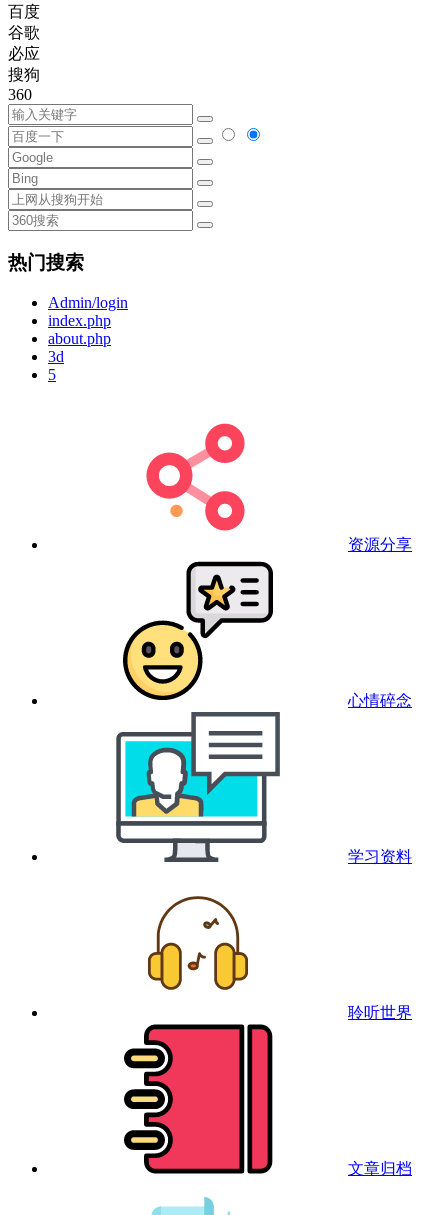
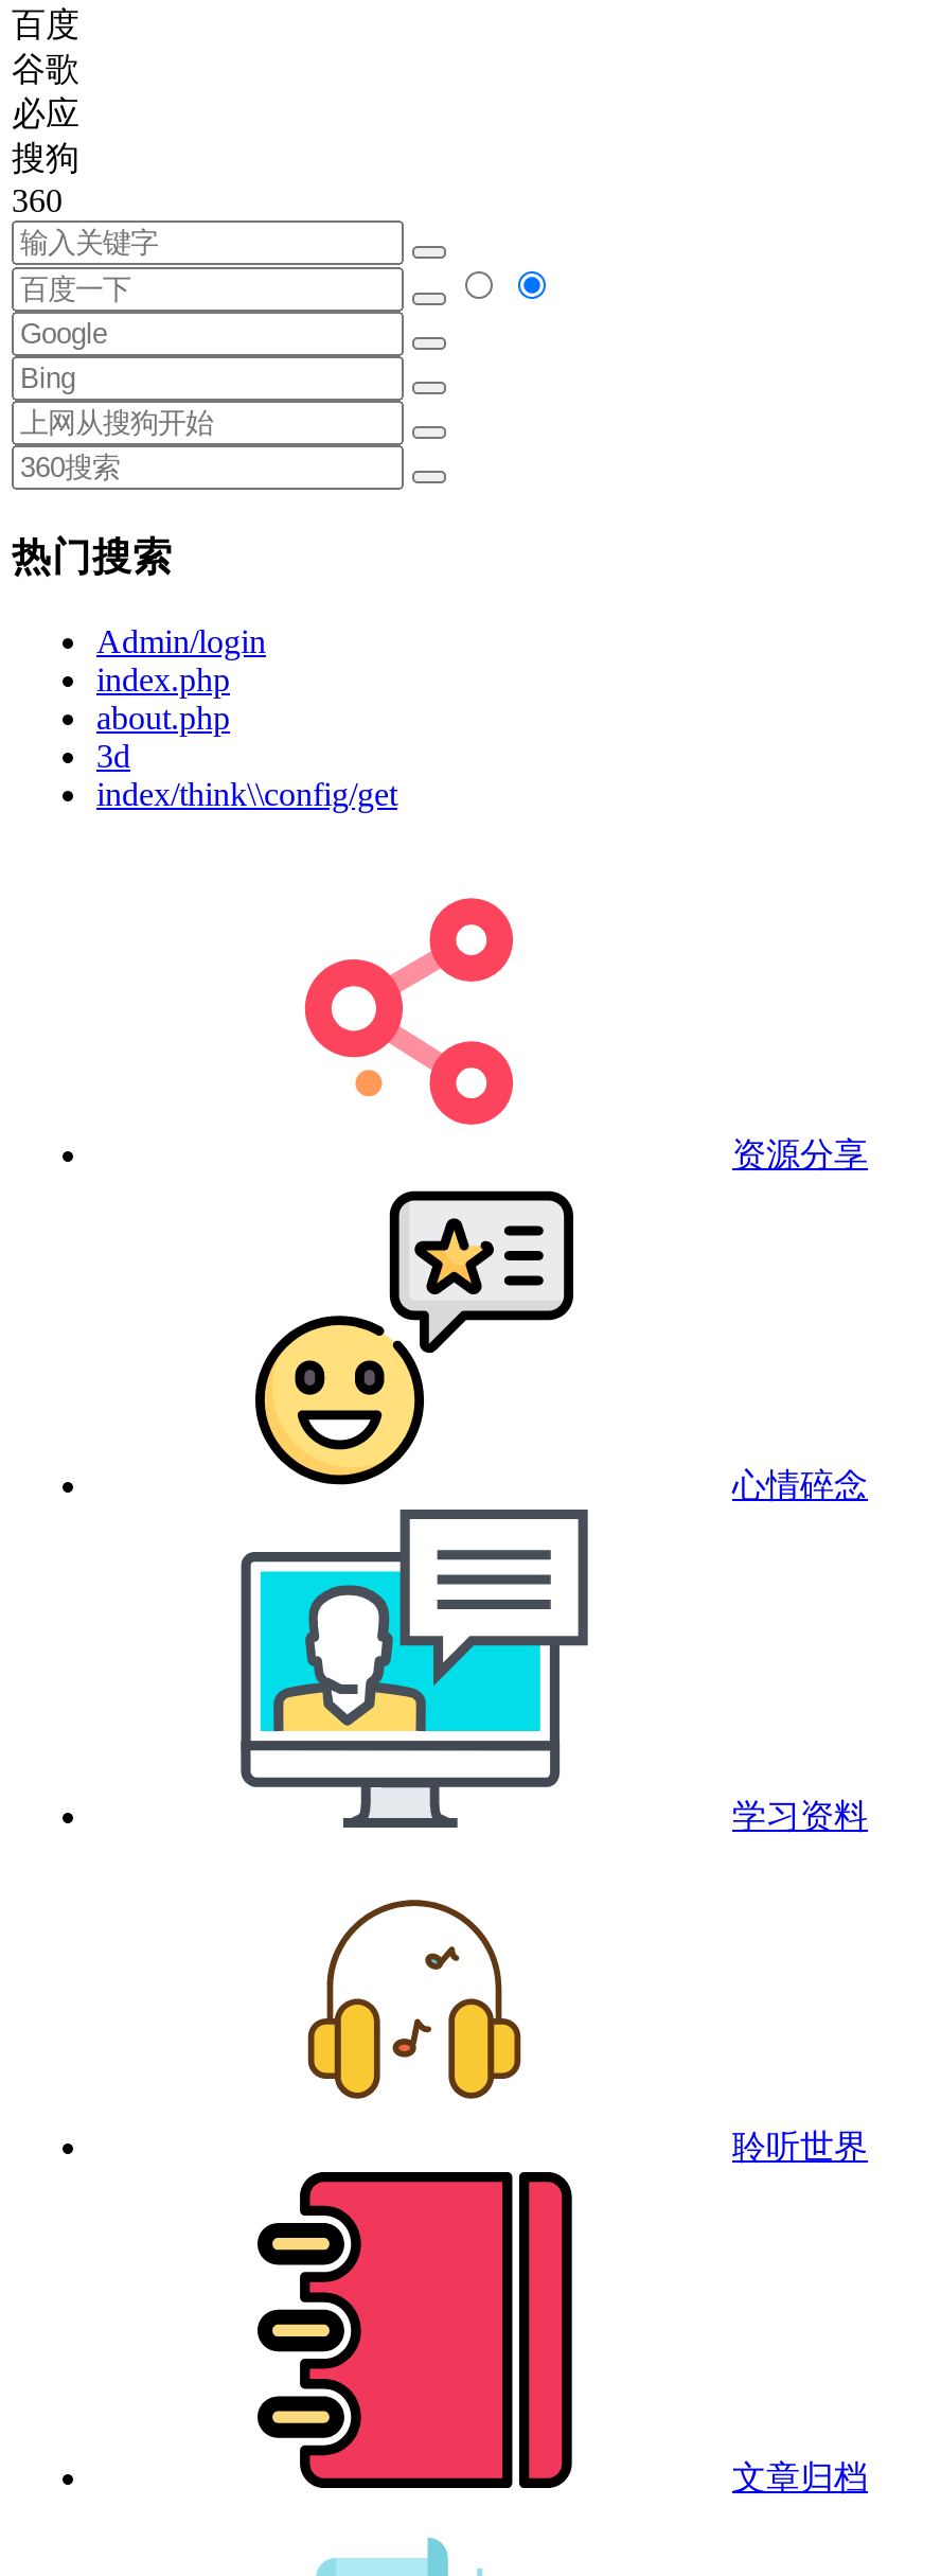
- 5
+ index/think\\config/get
